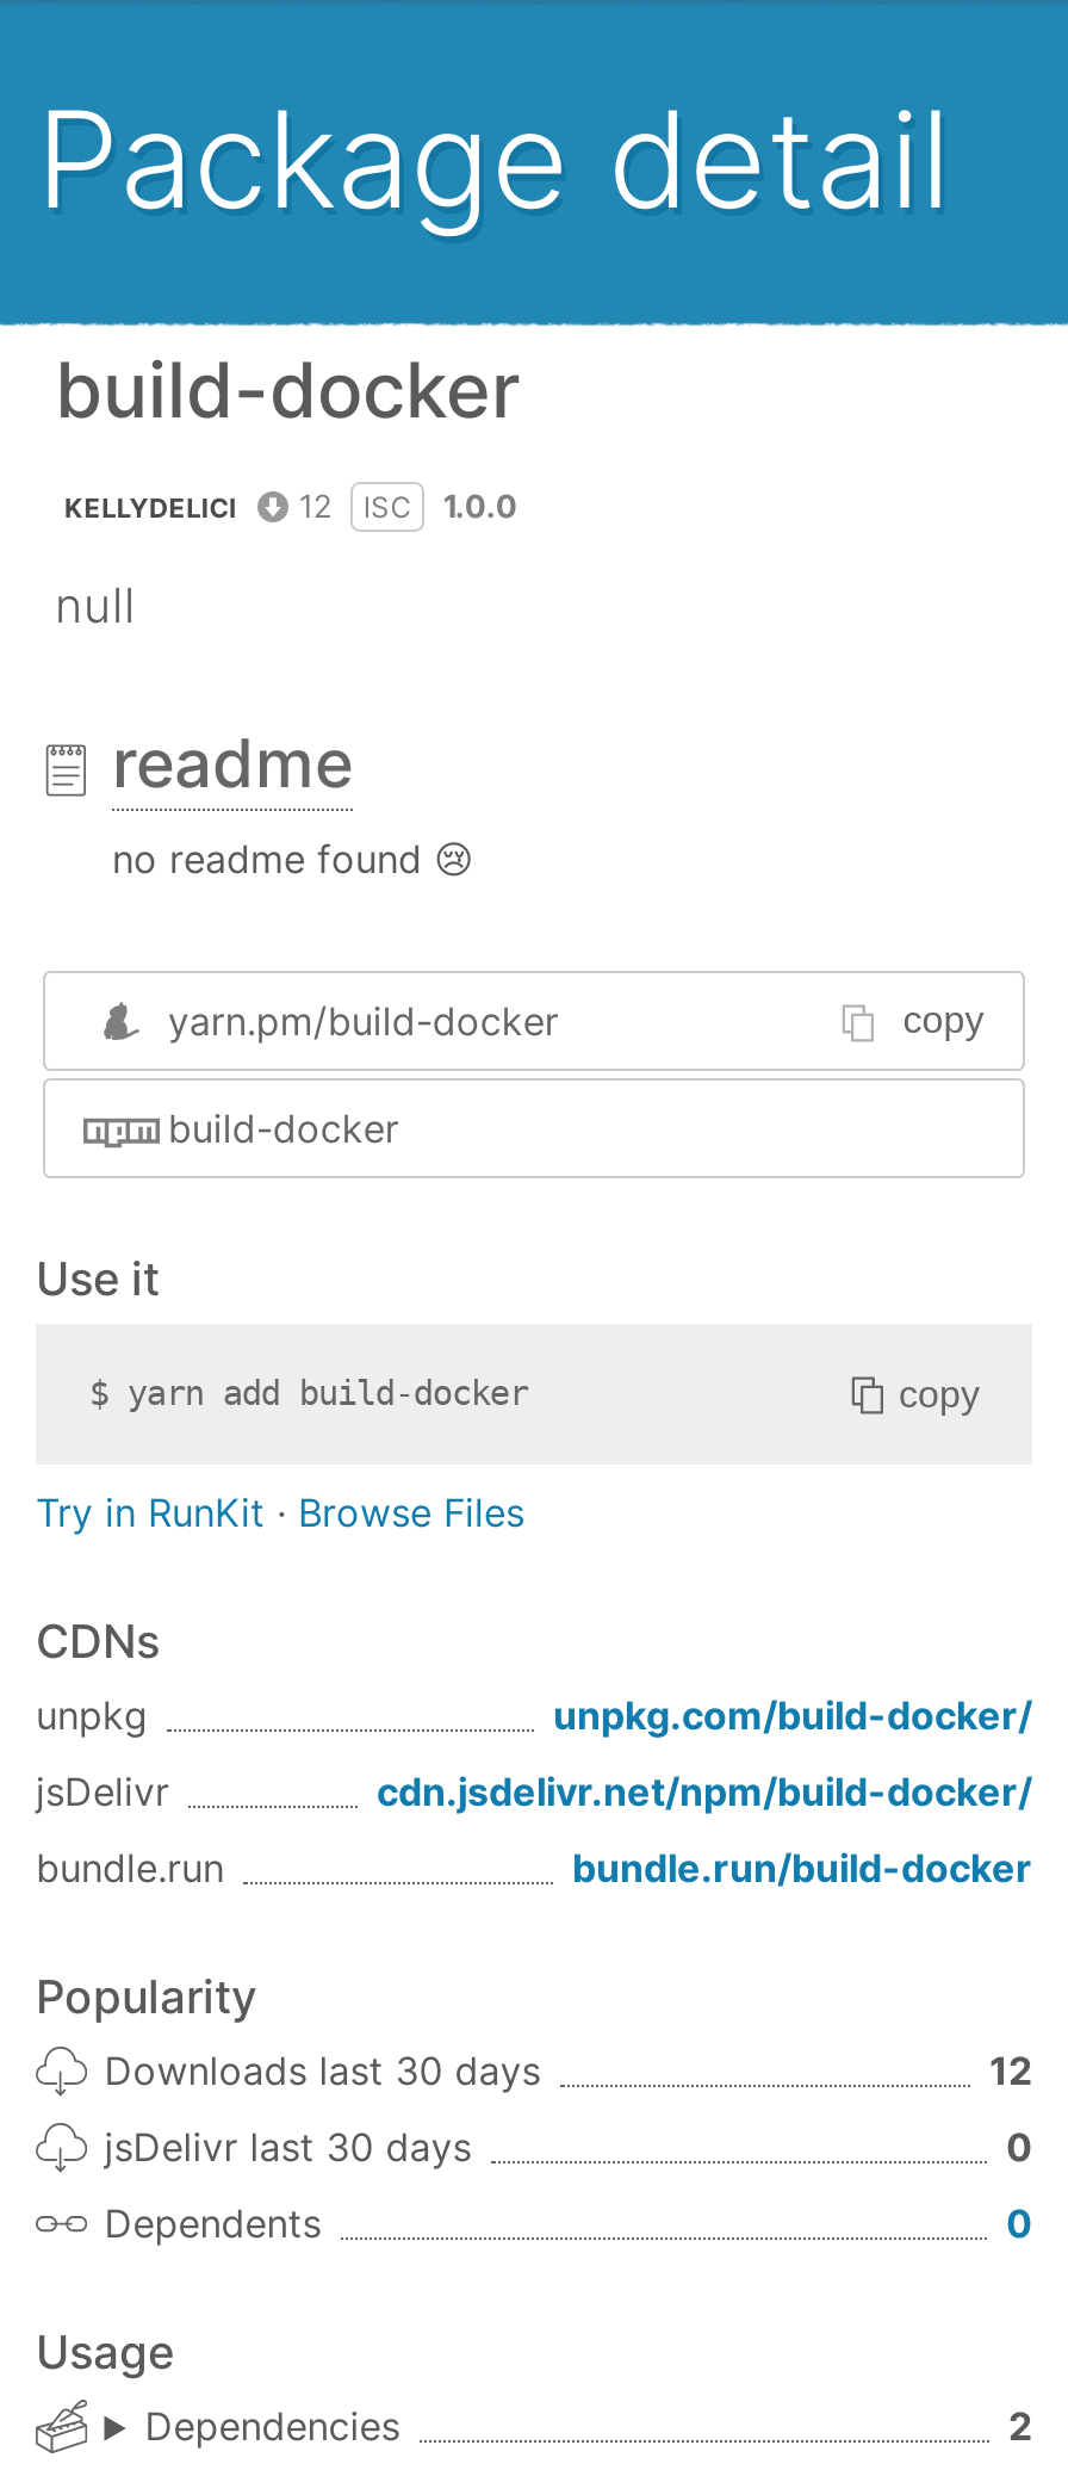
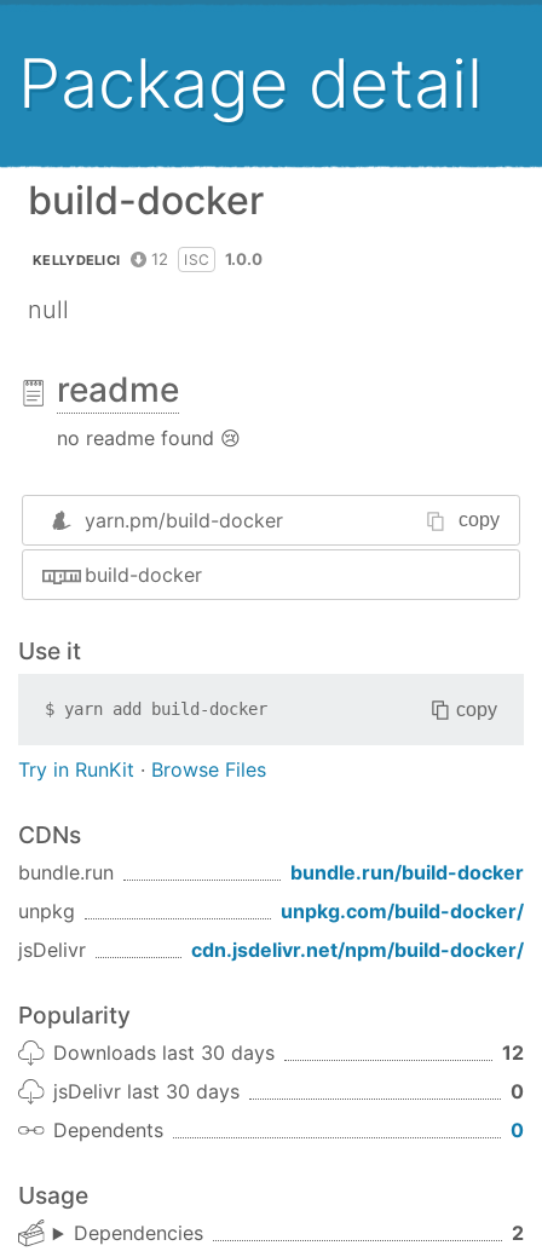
moved down: unpkg | unpkg.com/build-docker/ | jsDelivr | cdn.jsdelivr.net/npm/build-docker/

moved up: bundle.run | bundle.run/build-docker
